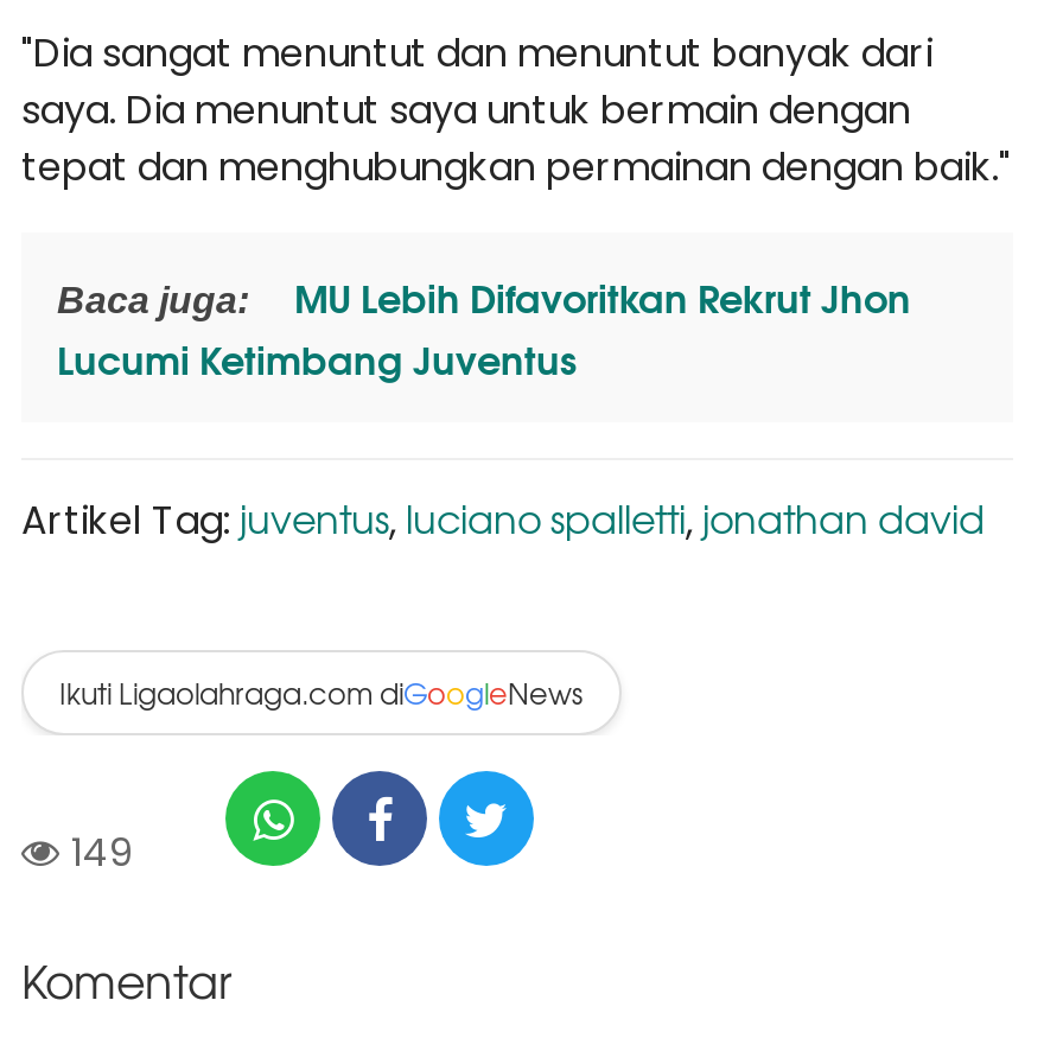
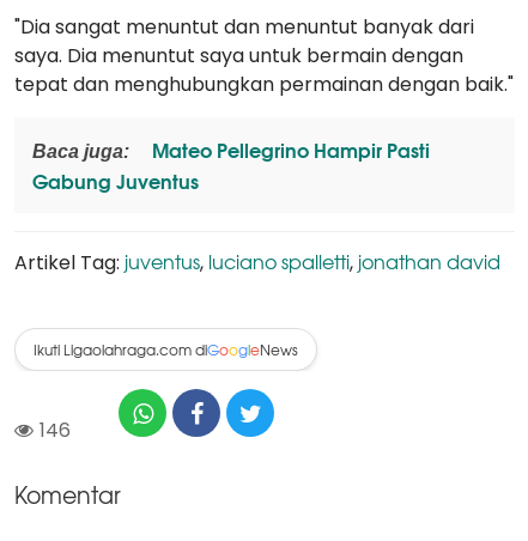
- MU Lebih Difavoritkan Rekrut Jhon
- Lucumi Ketimbang Juventus
+ Mateo Pellegrino Hampir Pasti
+ Gabung Juventus

- 149
+ 146
